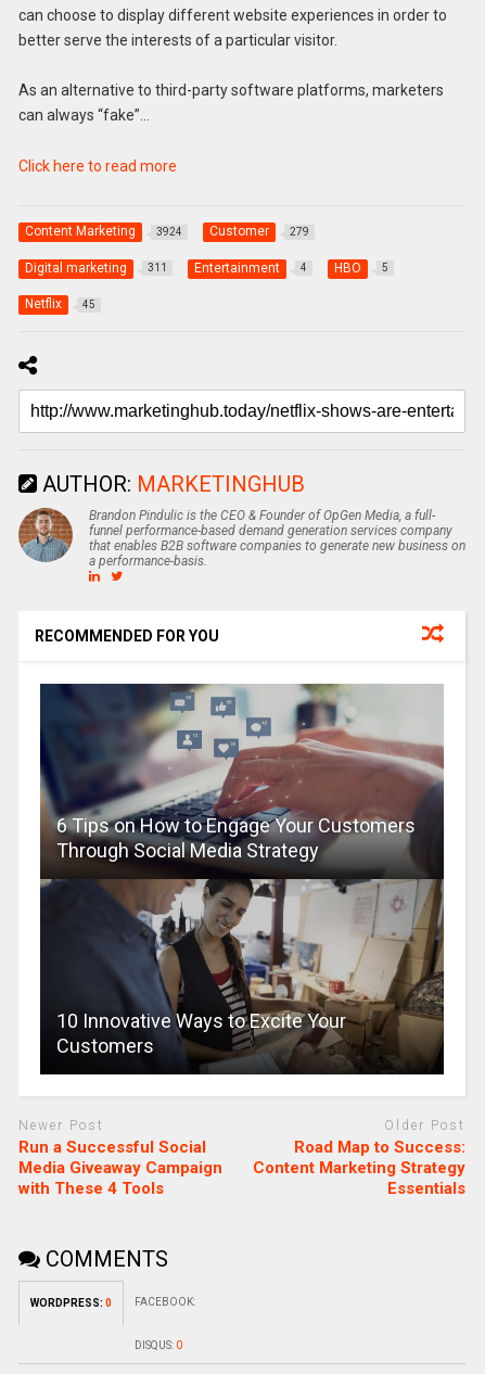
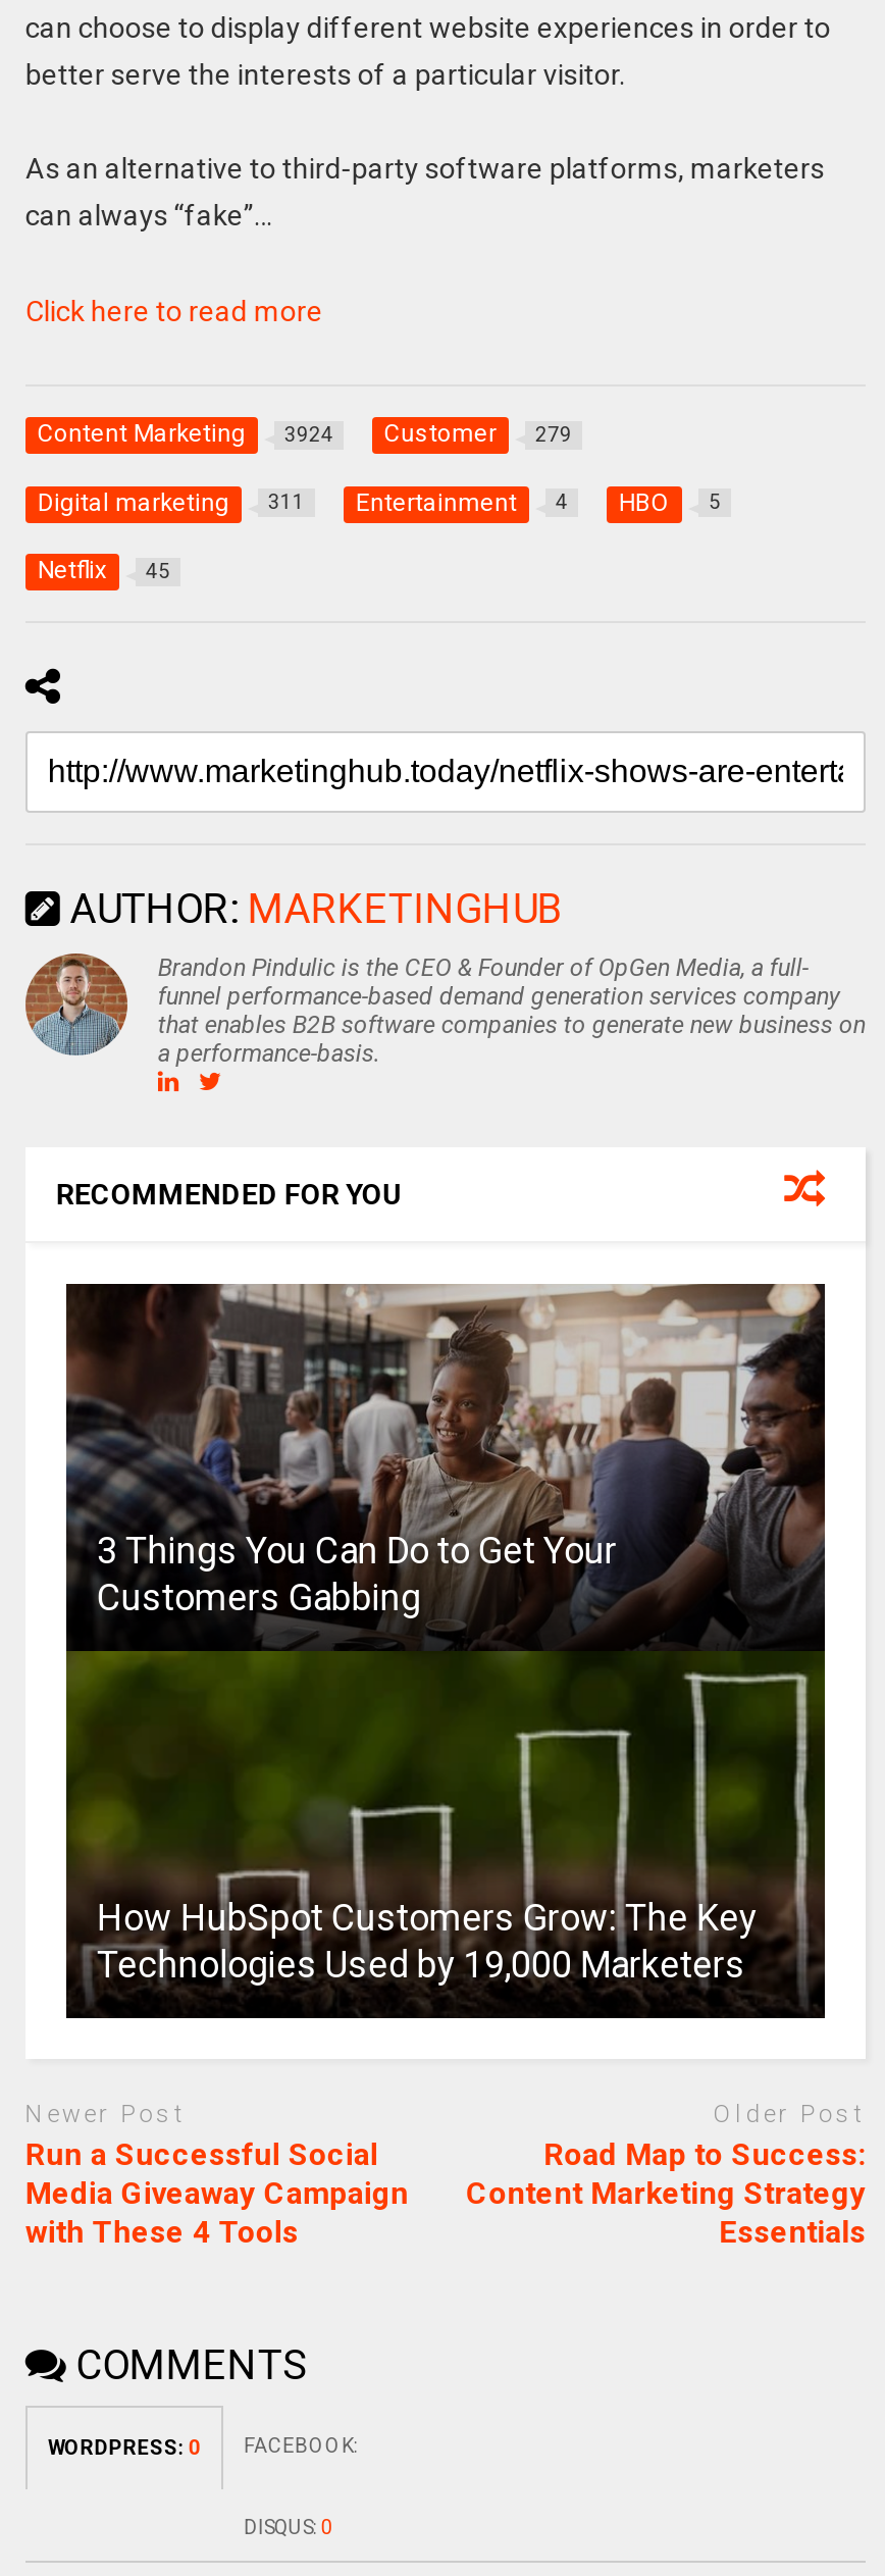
- [image]
- 6 Tips on How to Engage Your Customers
- Through Social Media Strategy
+ [image]
+ 3 Things You Can Do to Get Your
+ Customers Gabbing

- [image]
- 10 Innovative Ways to Excite Your
- Customers
+ [image]
+ How HubSpot Customers Grow: The Key
+ Technologies Used by 19,000 Marketers
